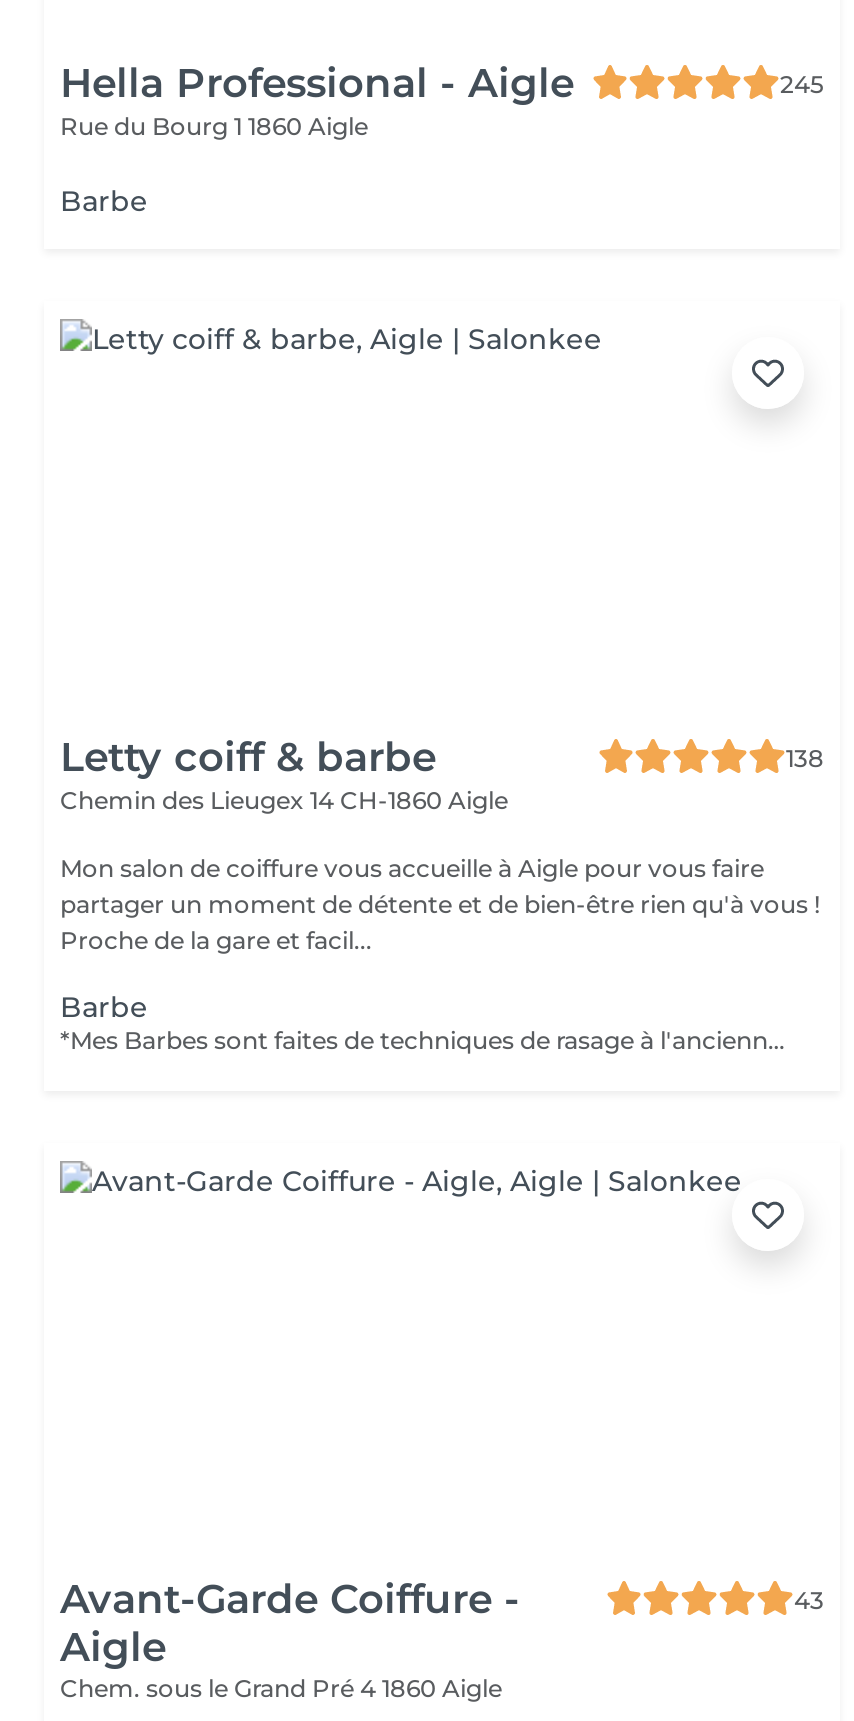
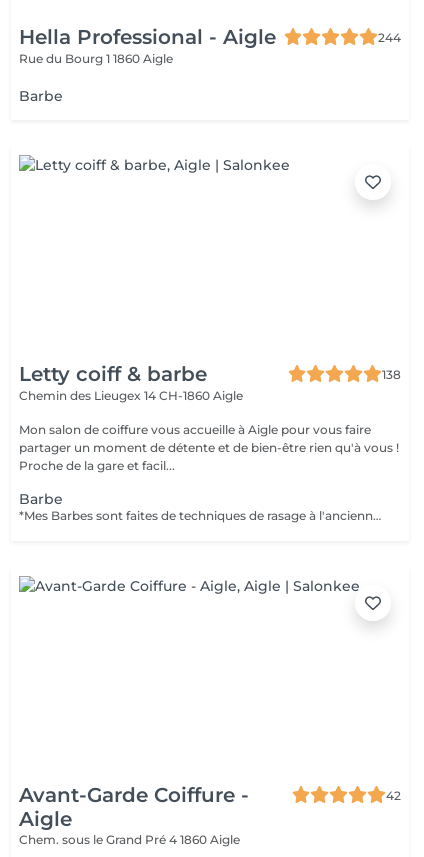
- 245
+ 244

- 43
+ 42
